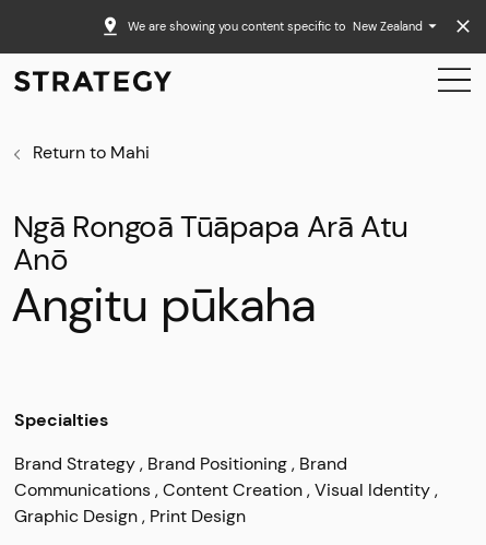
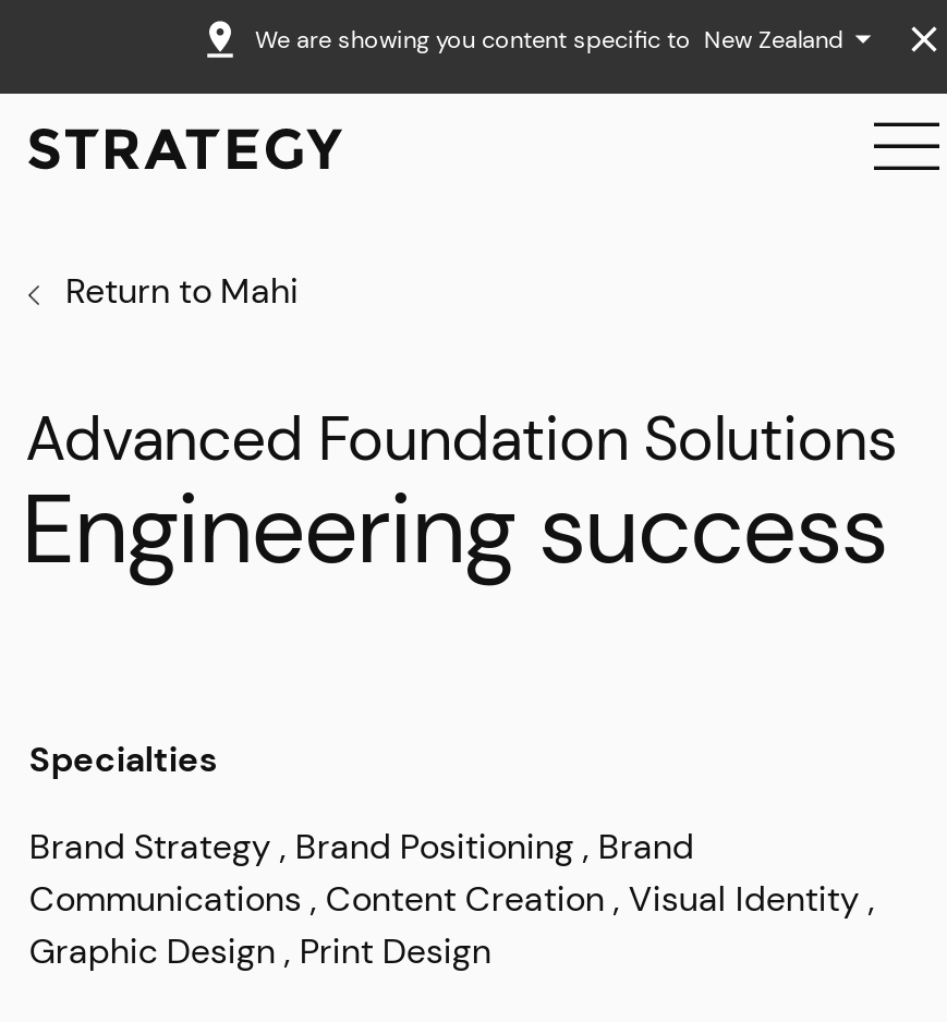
- Ngā Rongoā Tūāpapa Arā Atu
- Anō
- Angitu pūkaha
+ Advanced Foundation Solutions
+ Engineering success
